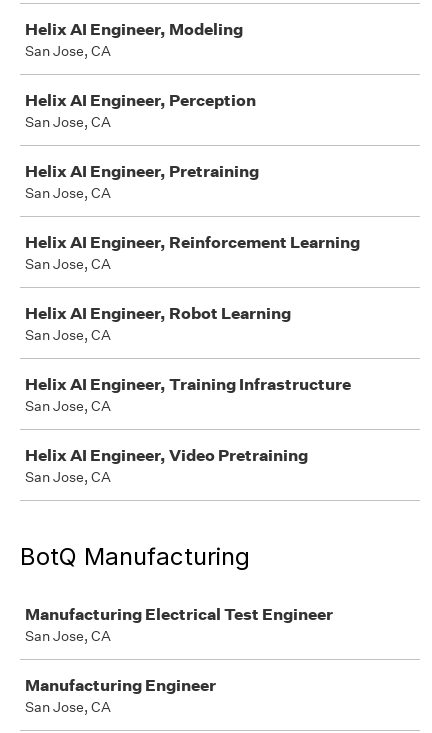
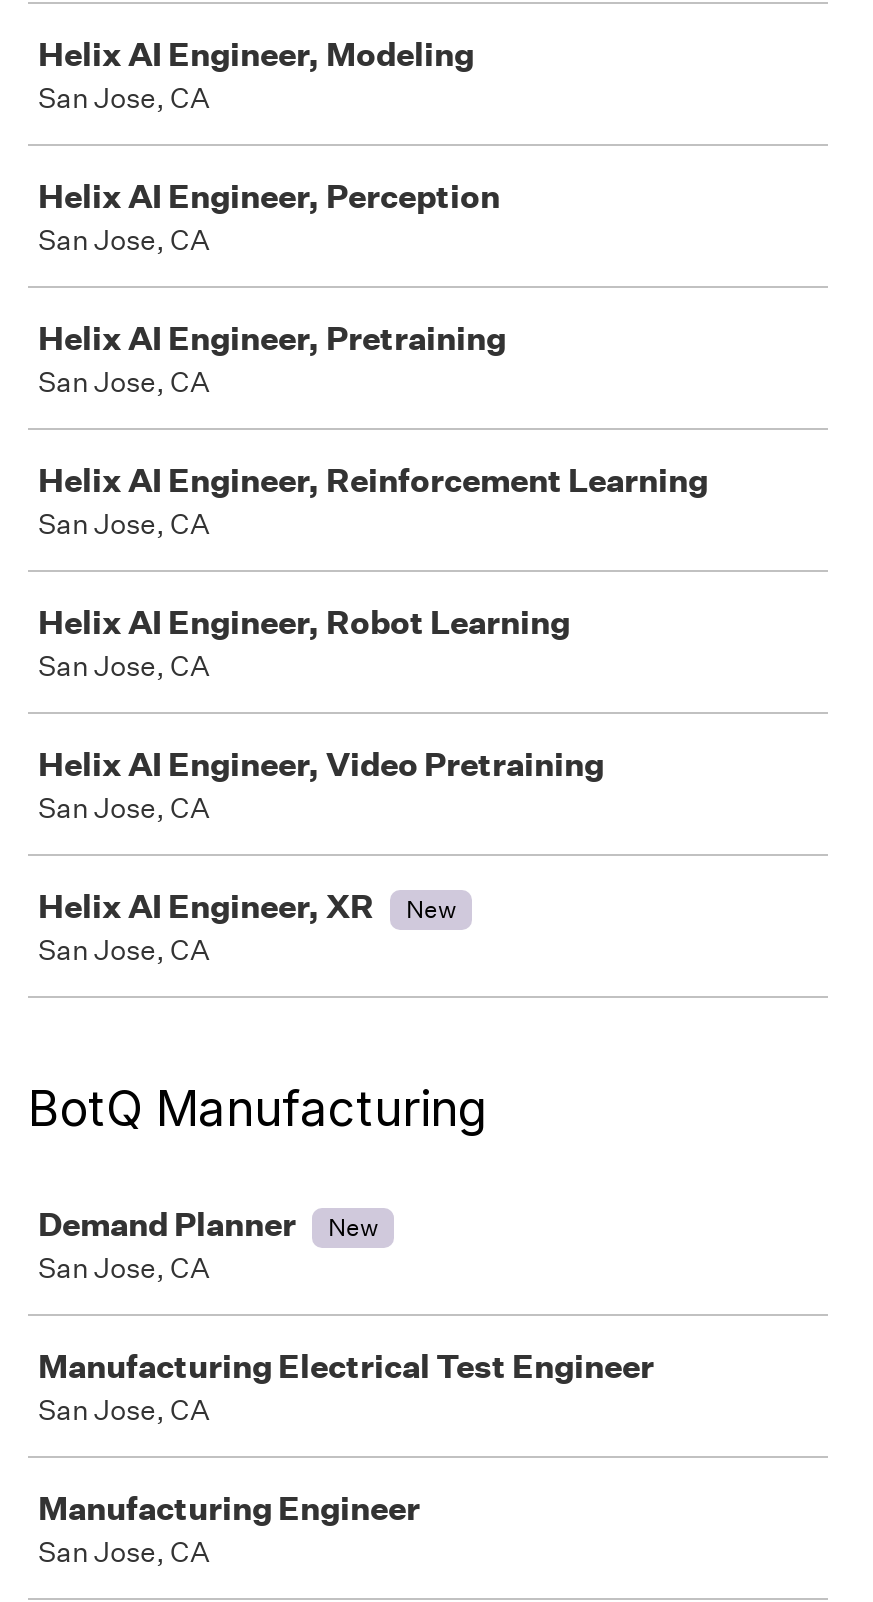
- Helix AI Engineer, Training Infrastructure

+ Helix AI Engineer, XR
+ New

moved up: Helix AI Engineer, Video Pretraining

+ Demand Planner
+ New
+ San Jose, CA
